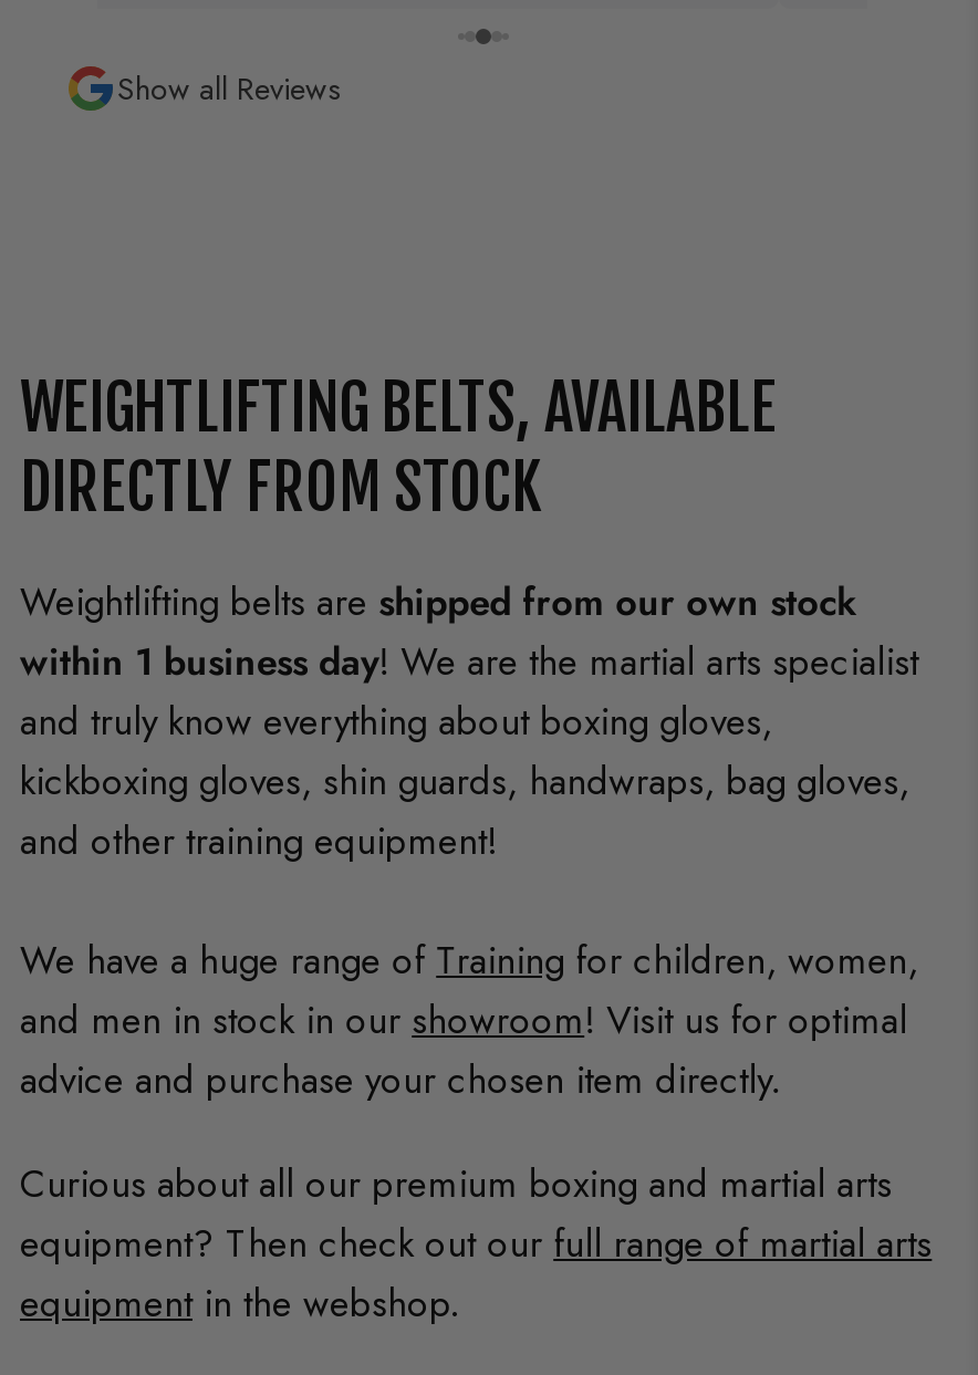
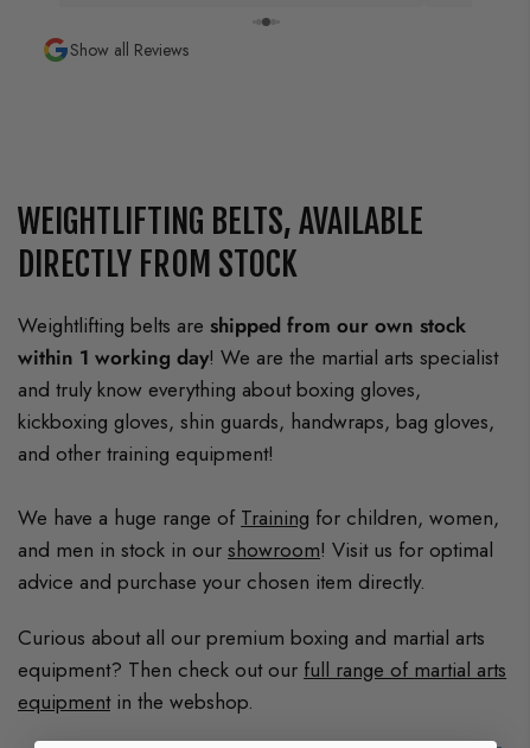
- within 1 business day! We are the martial arts specialist
+ within 1 working day! We are the martial arts specialist
